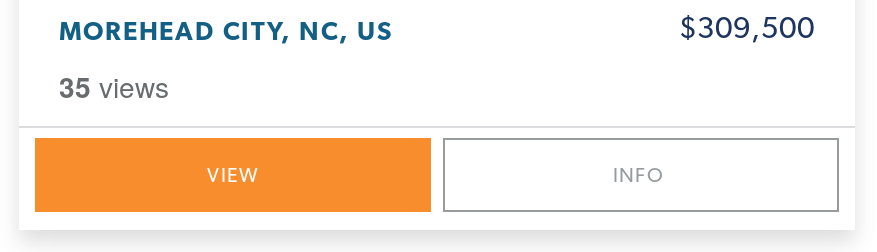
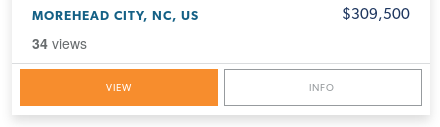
- 35 views
+ 34 views
